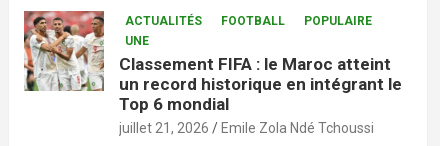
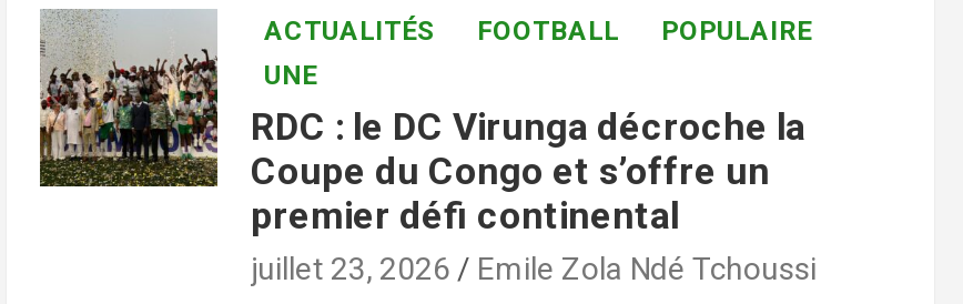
- [image]
- Classement FIFA : le Maroc atteint
- un record historique en intégrant le
- Top 6 mondial
- juillet 21, 2026
+ [image]
+ RDC : le DC Virunga décroche la
+ Coupe du Congo et s’offre un
+ premier défi continental
+ juillet 23, 2026
